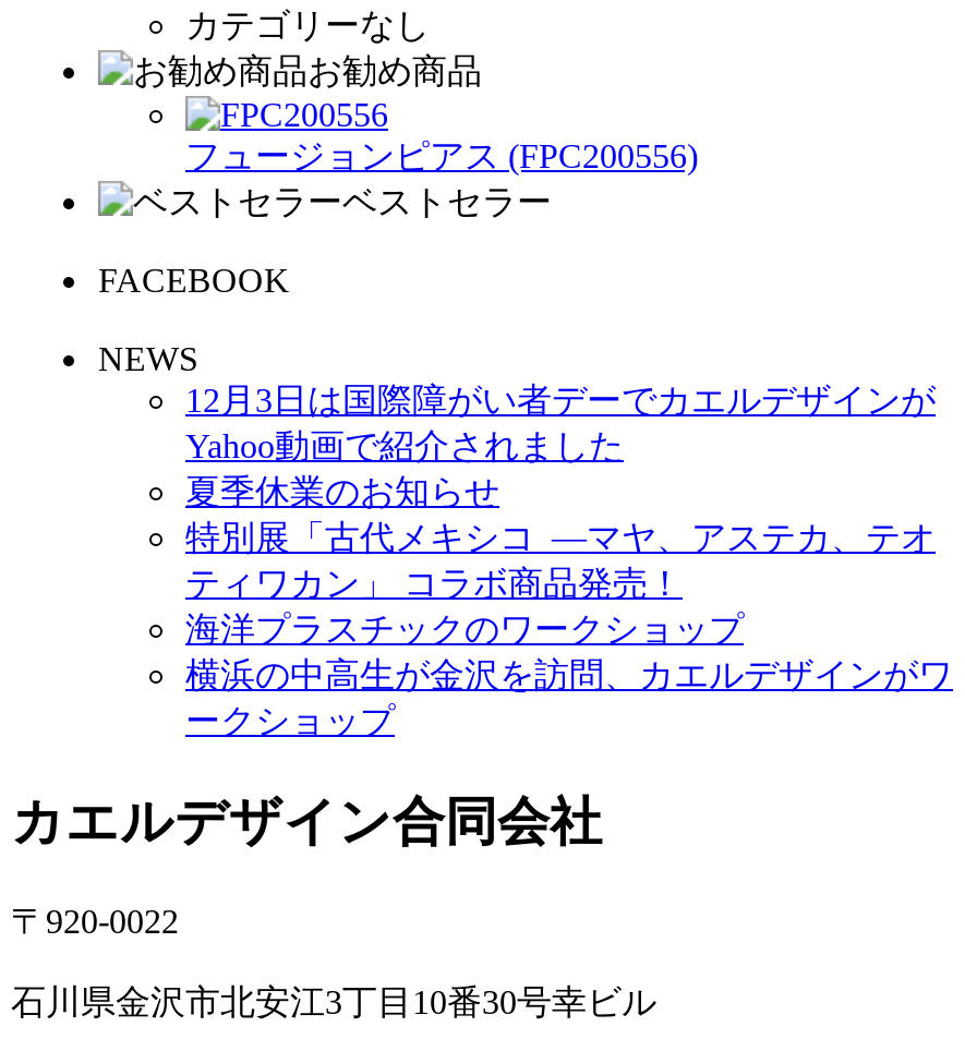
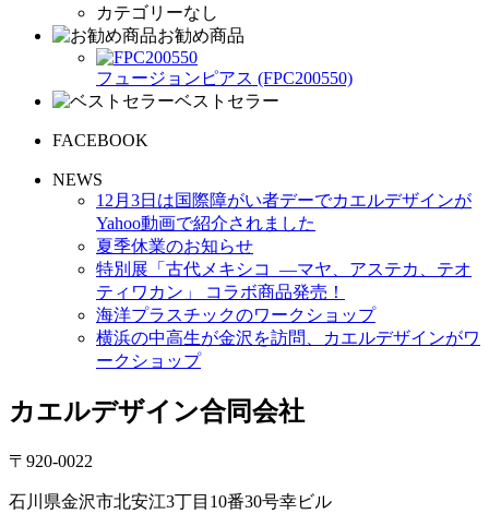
- フュージョンピアス (FPC200556)
+ フュージョンピアス (FPC200550)
